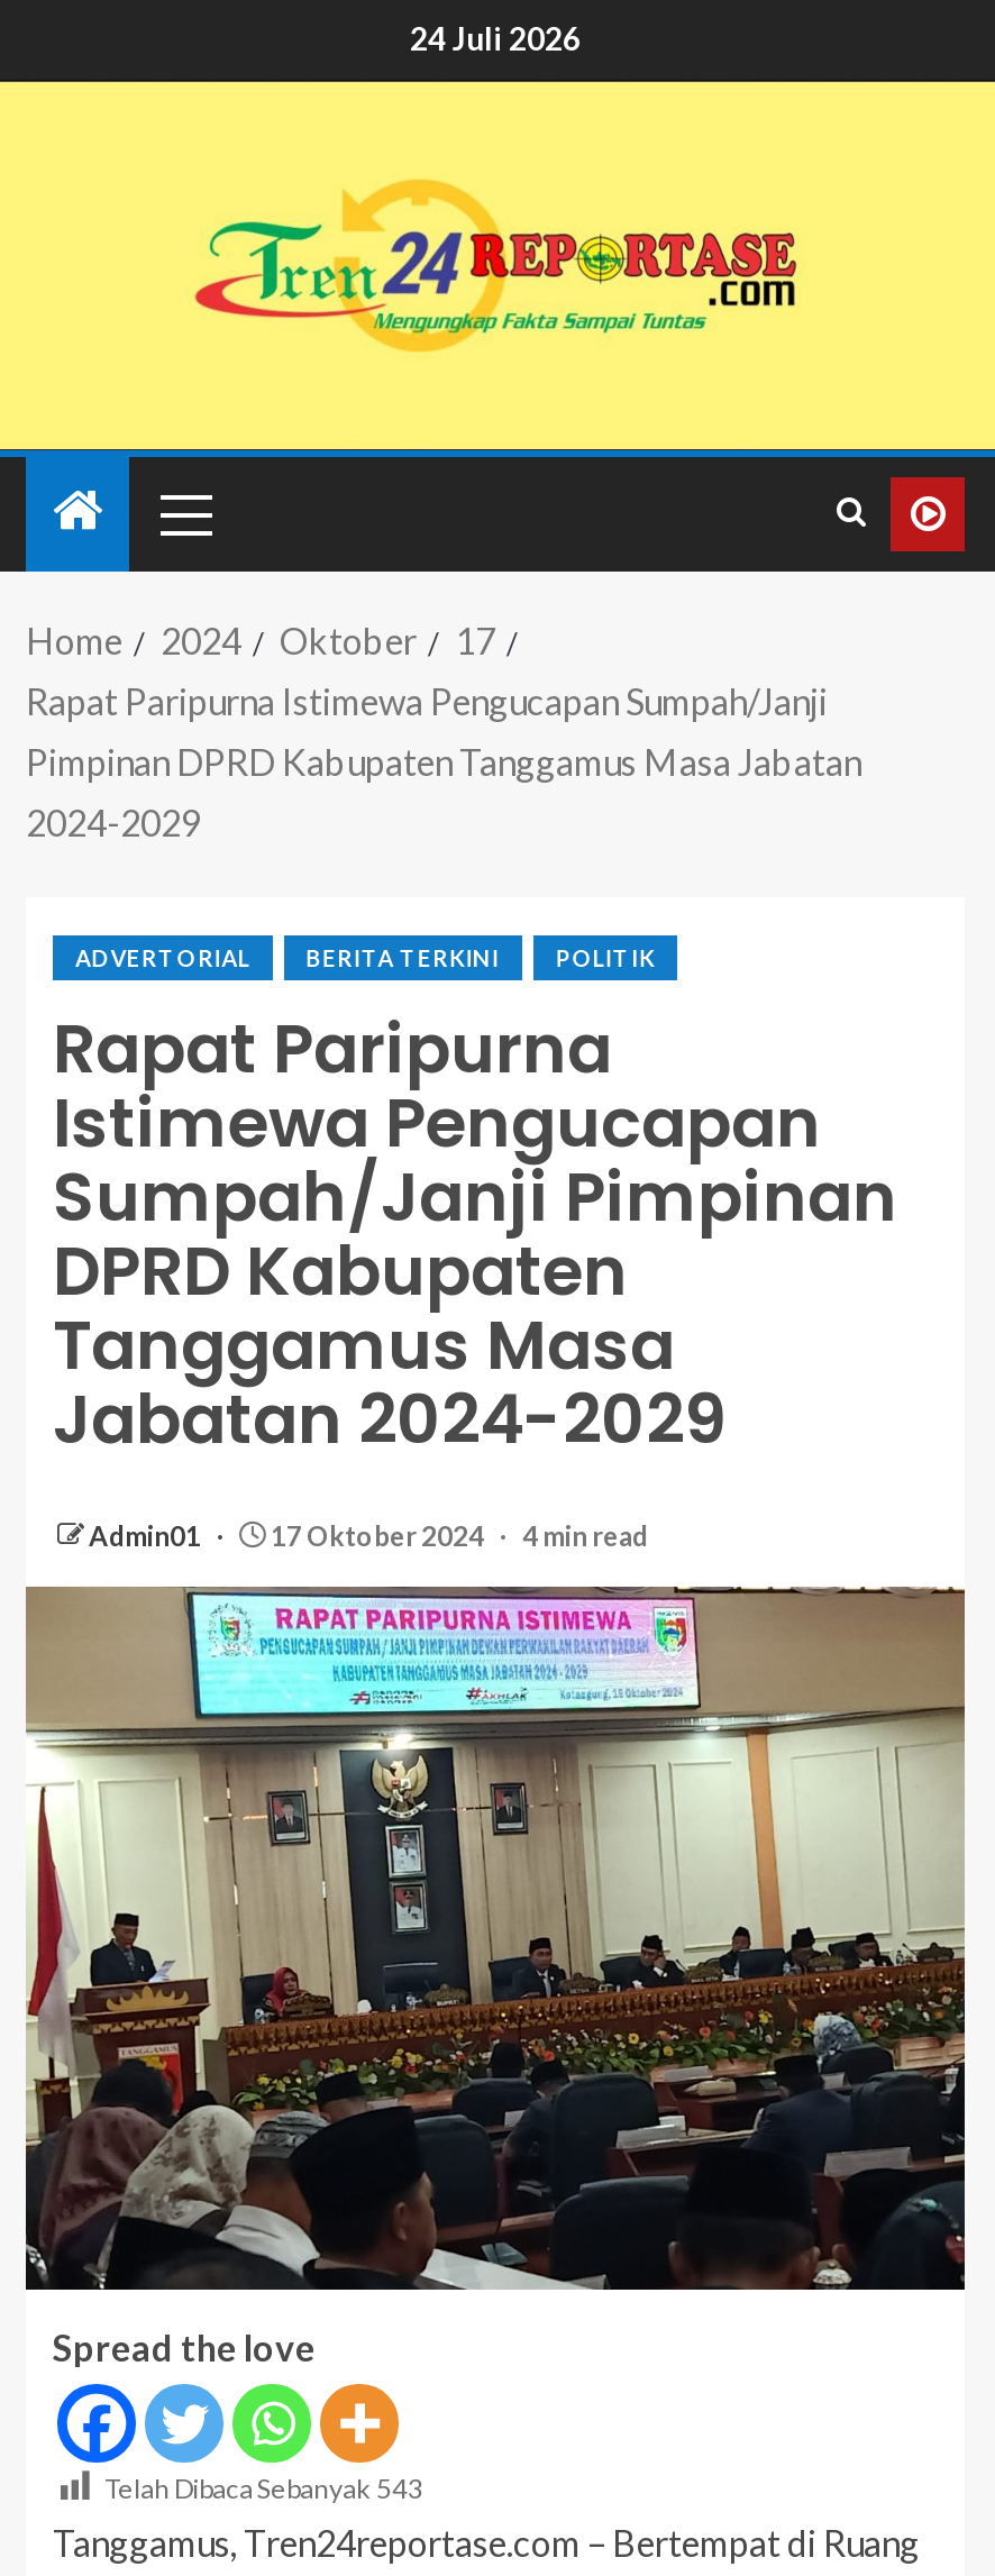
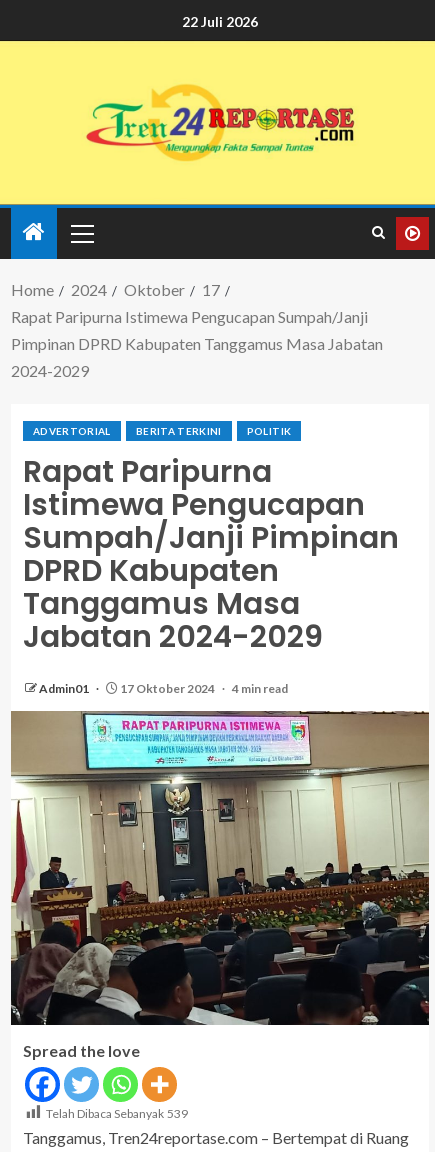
- 24 Juli 2026
+ 22 Juli 2026

- Telah Dibaca Sebanyak 543
+ Telah Dibaca Sebanyak 539
